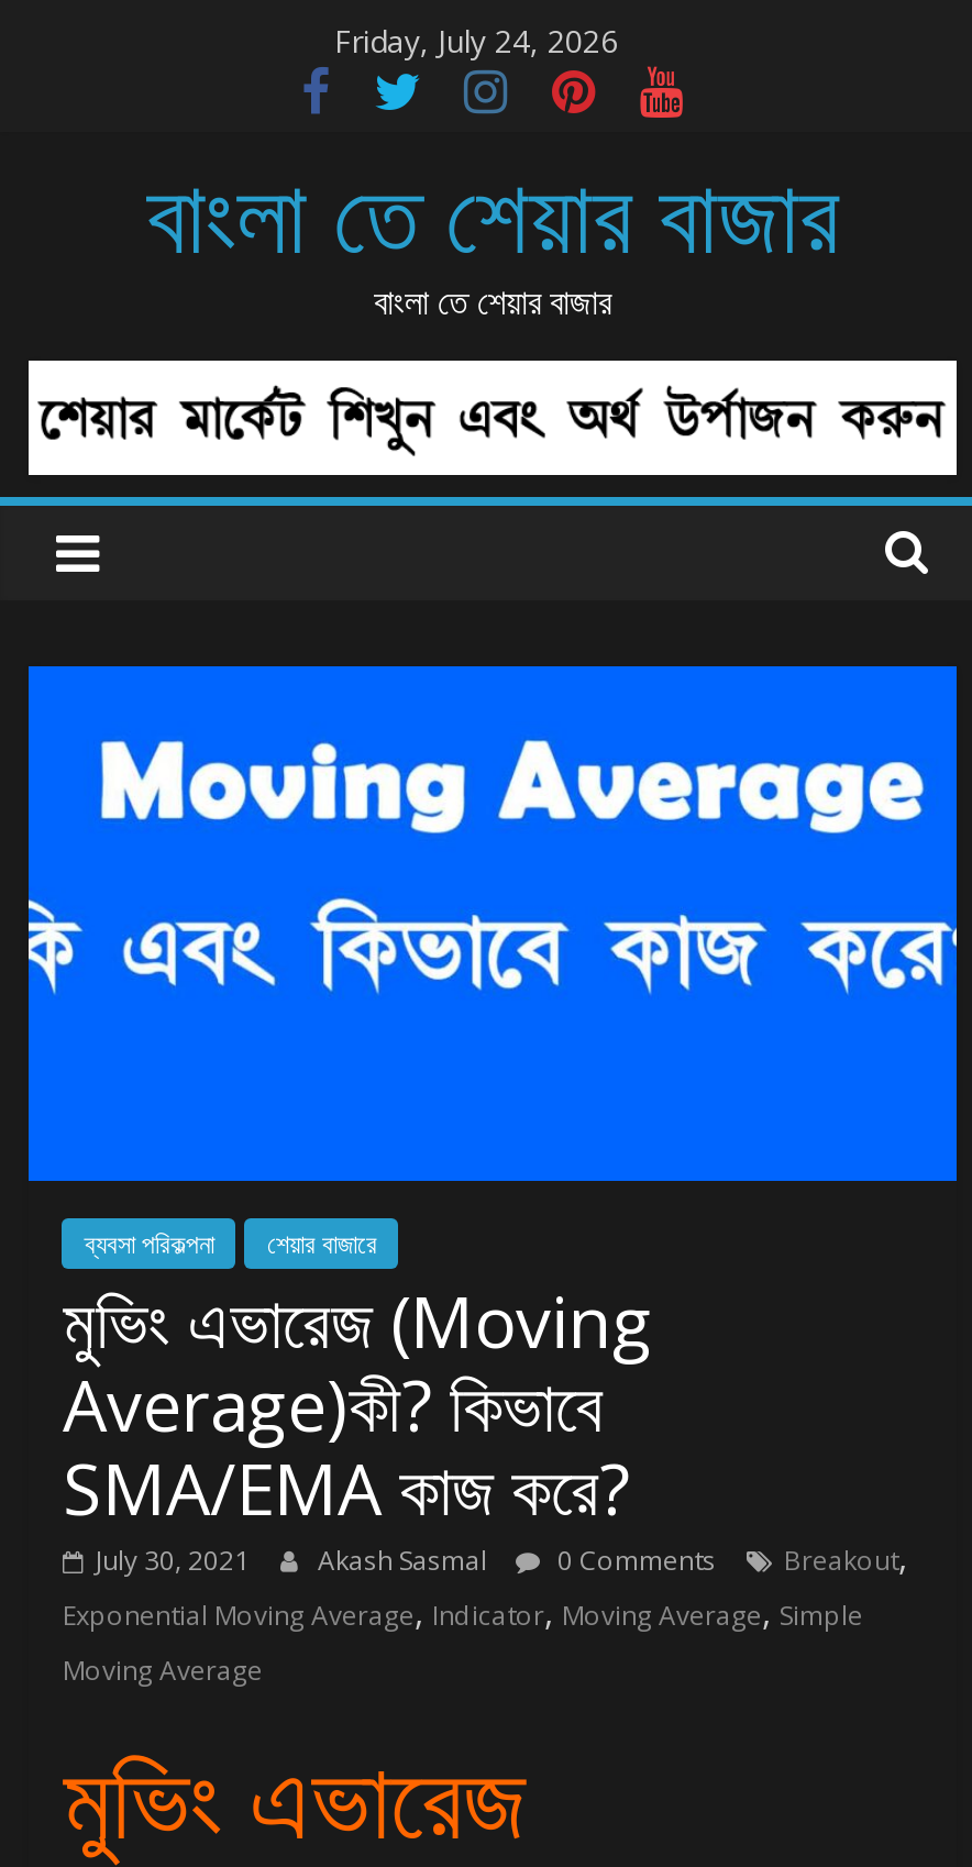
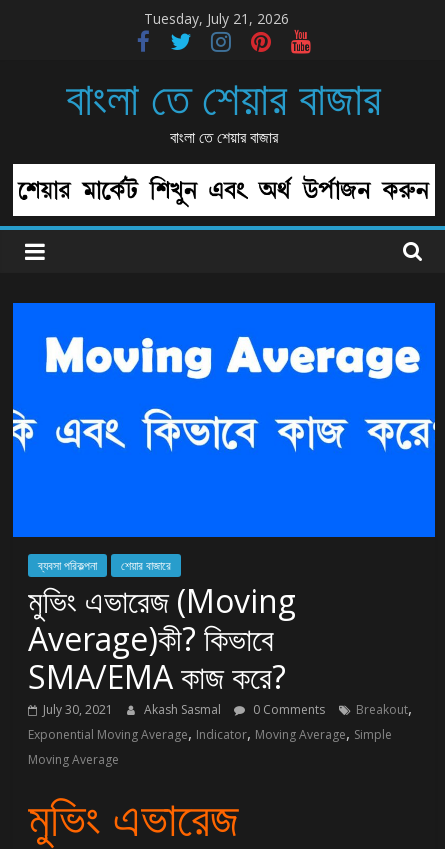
- Friday, July 24, 2026
+ Tuesday, July 21, 2026
